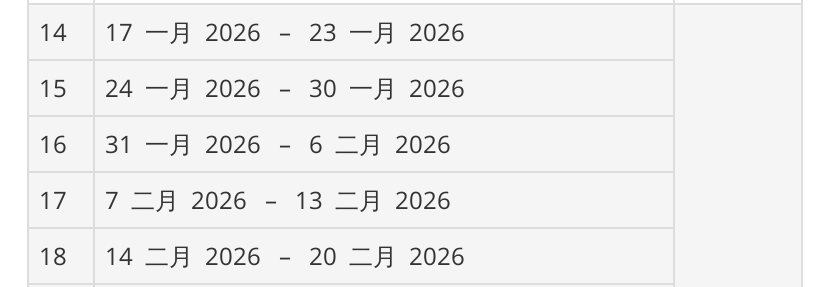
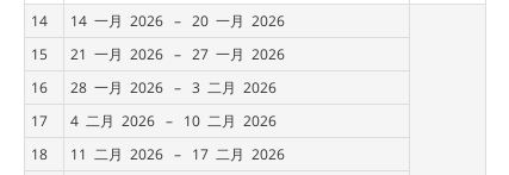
- 14 17 一月 2026 – 23 一月 2026
+ 14 14 一月 2026 – 20 一月 2026

- 15 24 一月 2026 – 30 一月 2026
+ 15 21 一月 2026 – 27 一月 2026

- 16 31 一月 2026 – 6 二月 2026
+ 16 28 一月 2026 – 3 二月 2026

- 17 7 二月 2026 – 13 二月 2026
+ 17 4 二月 2026 – 10 二月 2026

- 18 14 二月 2026 – 20 二月 2026
+ 18 11 二月 2026 – 17 二月 2026
